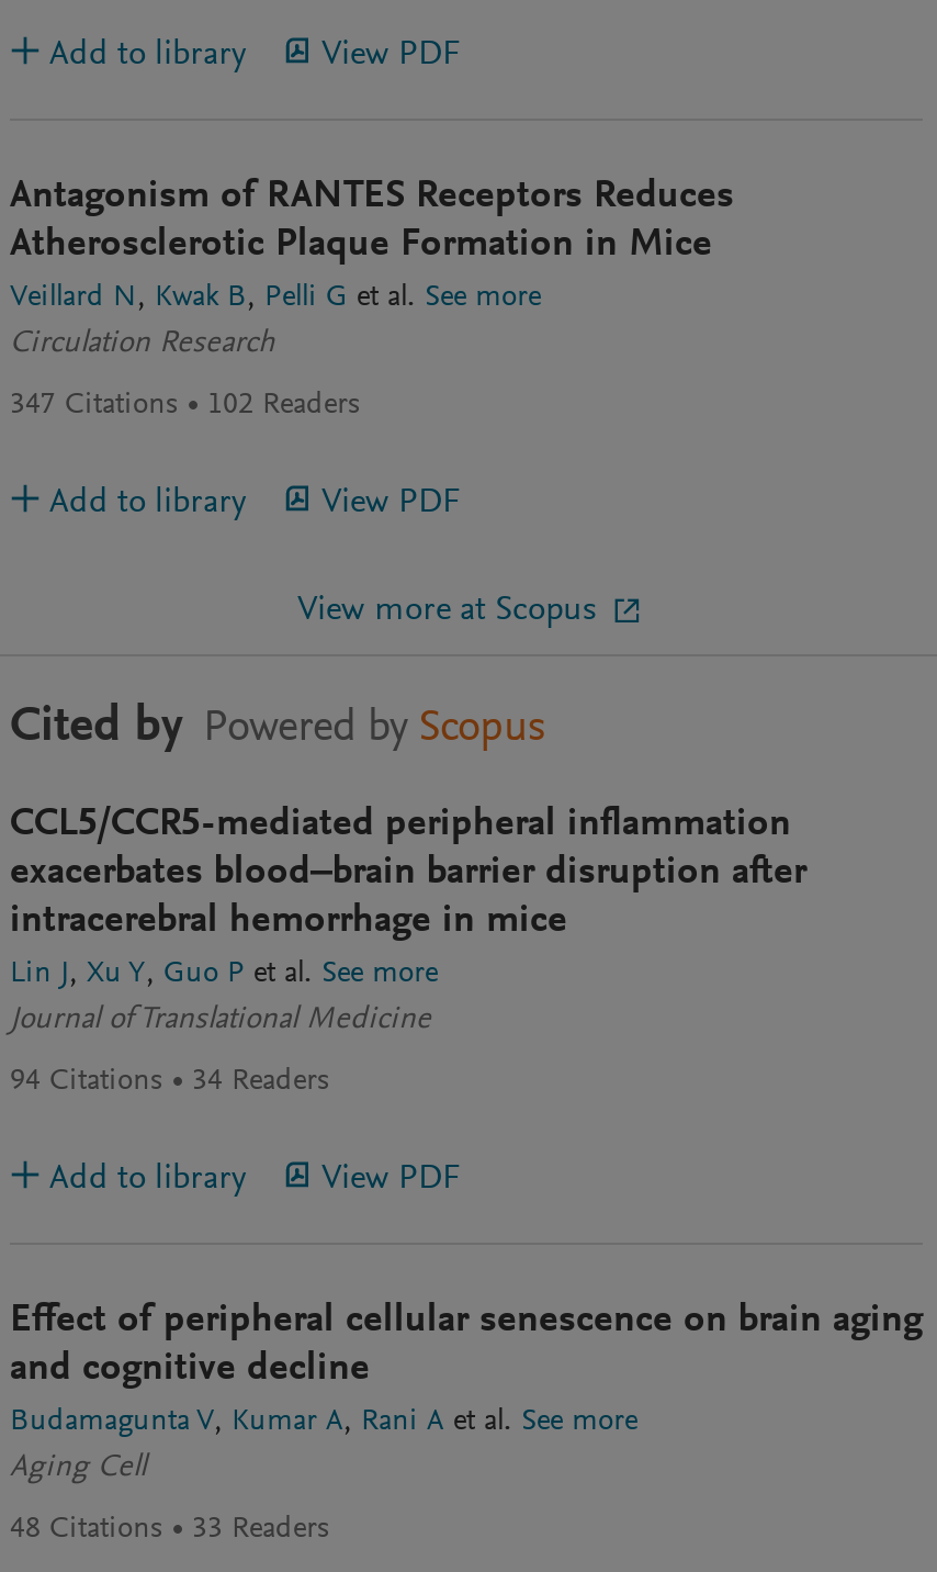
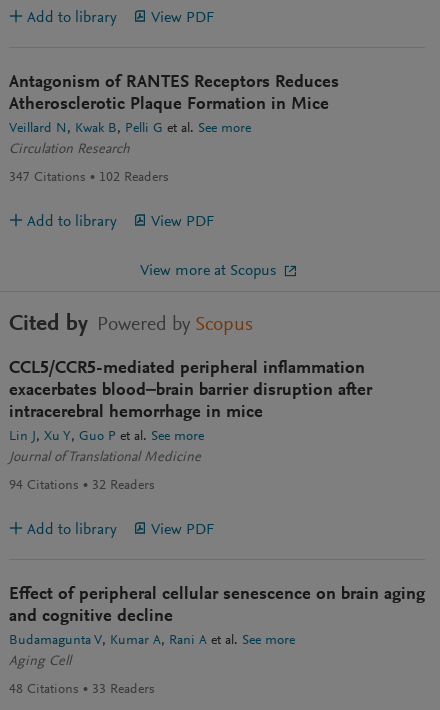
- 94 Citations 34 Readers
+ 94 Citations 32 Readers
